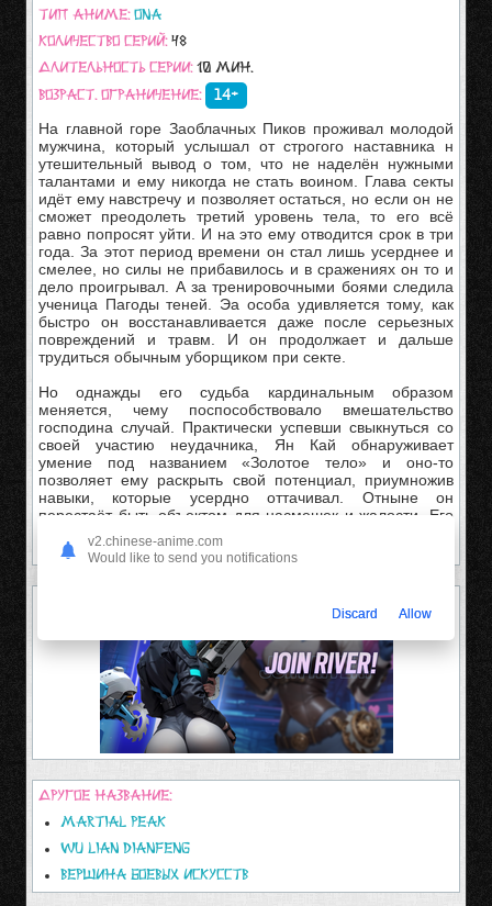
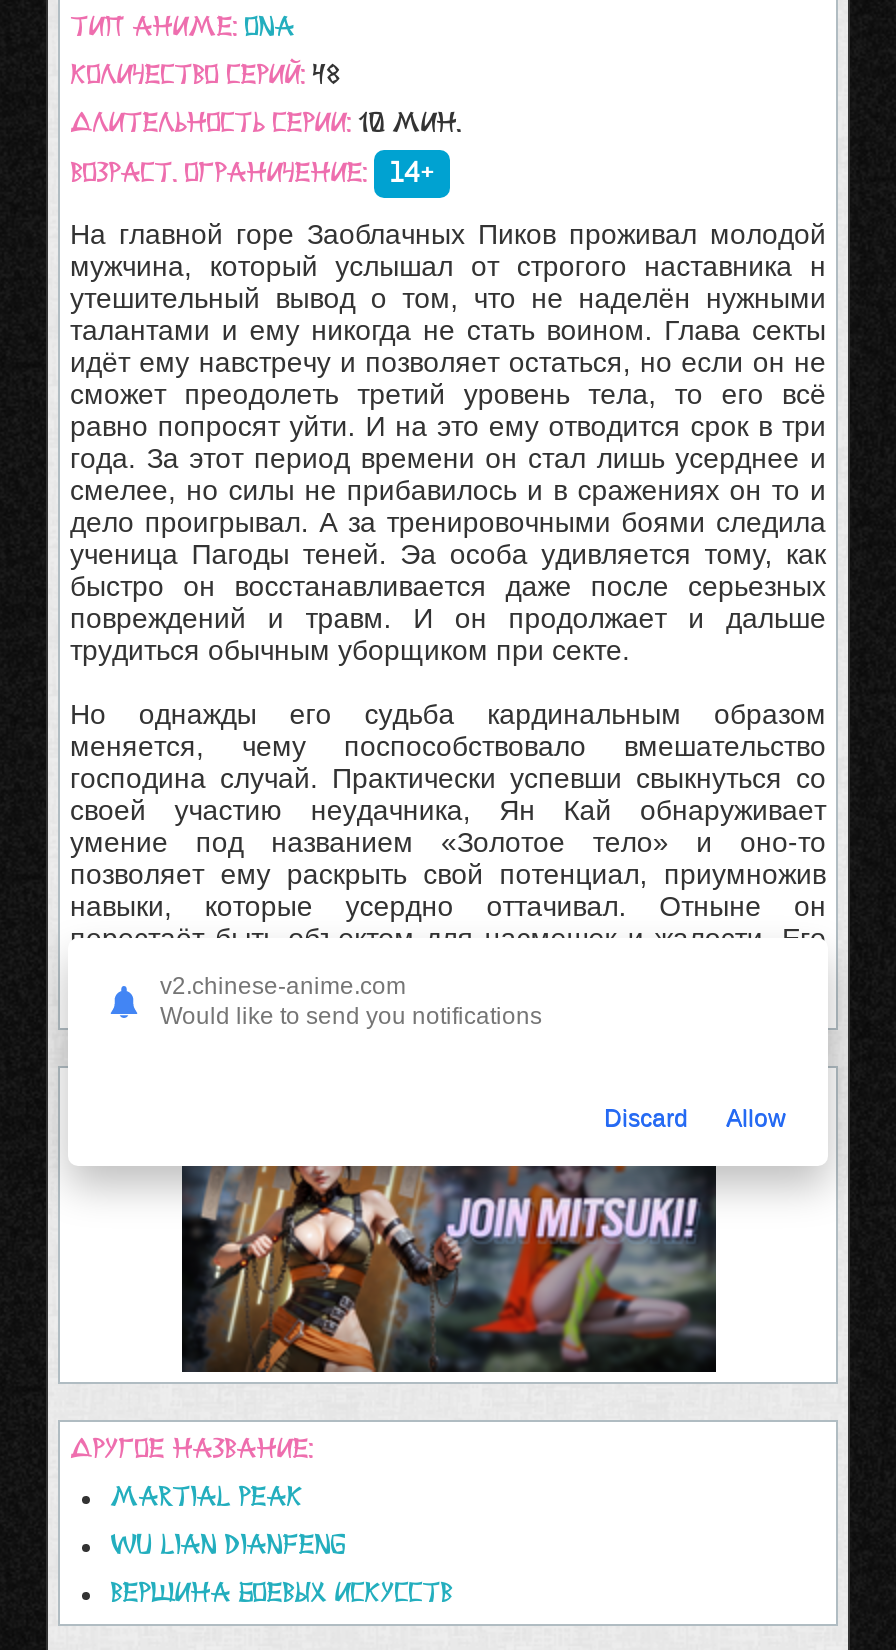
- [image]
+ [image]
